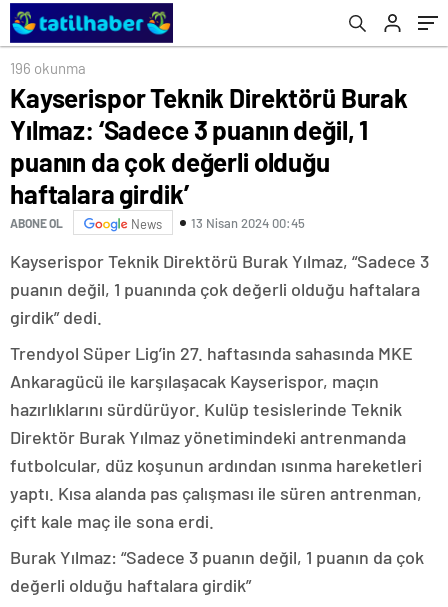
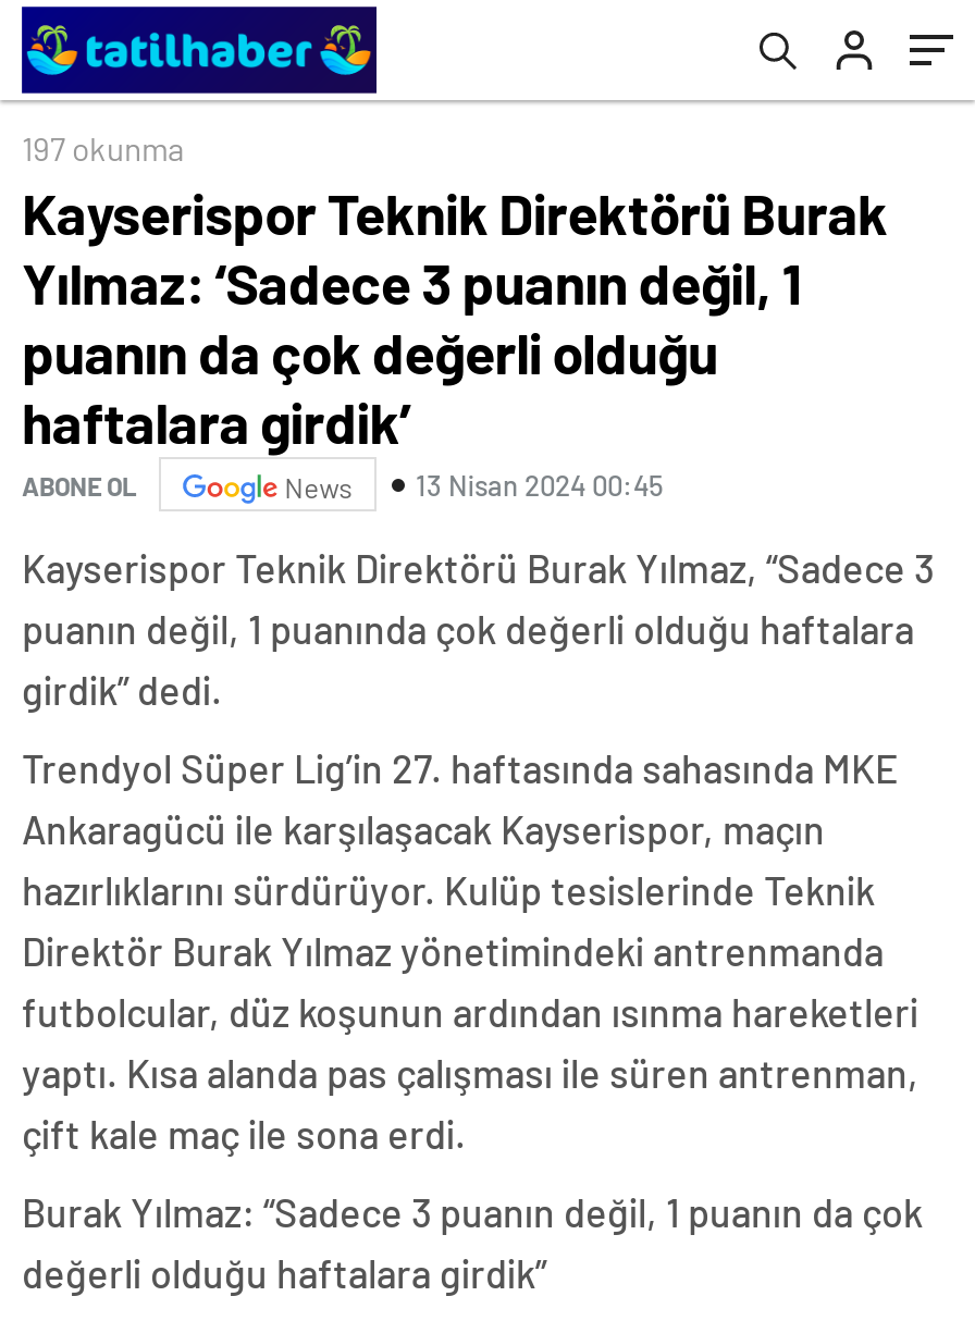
- 196 okunma
+ 197 okunma
